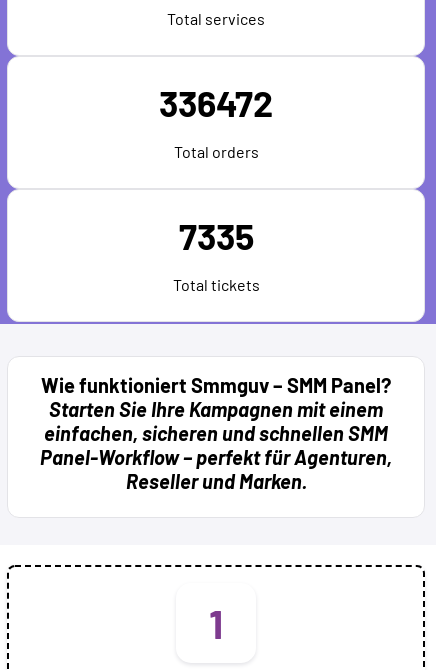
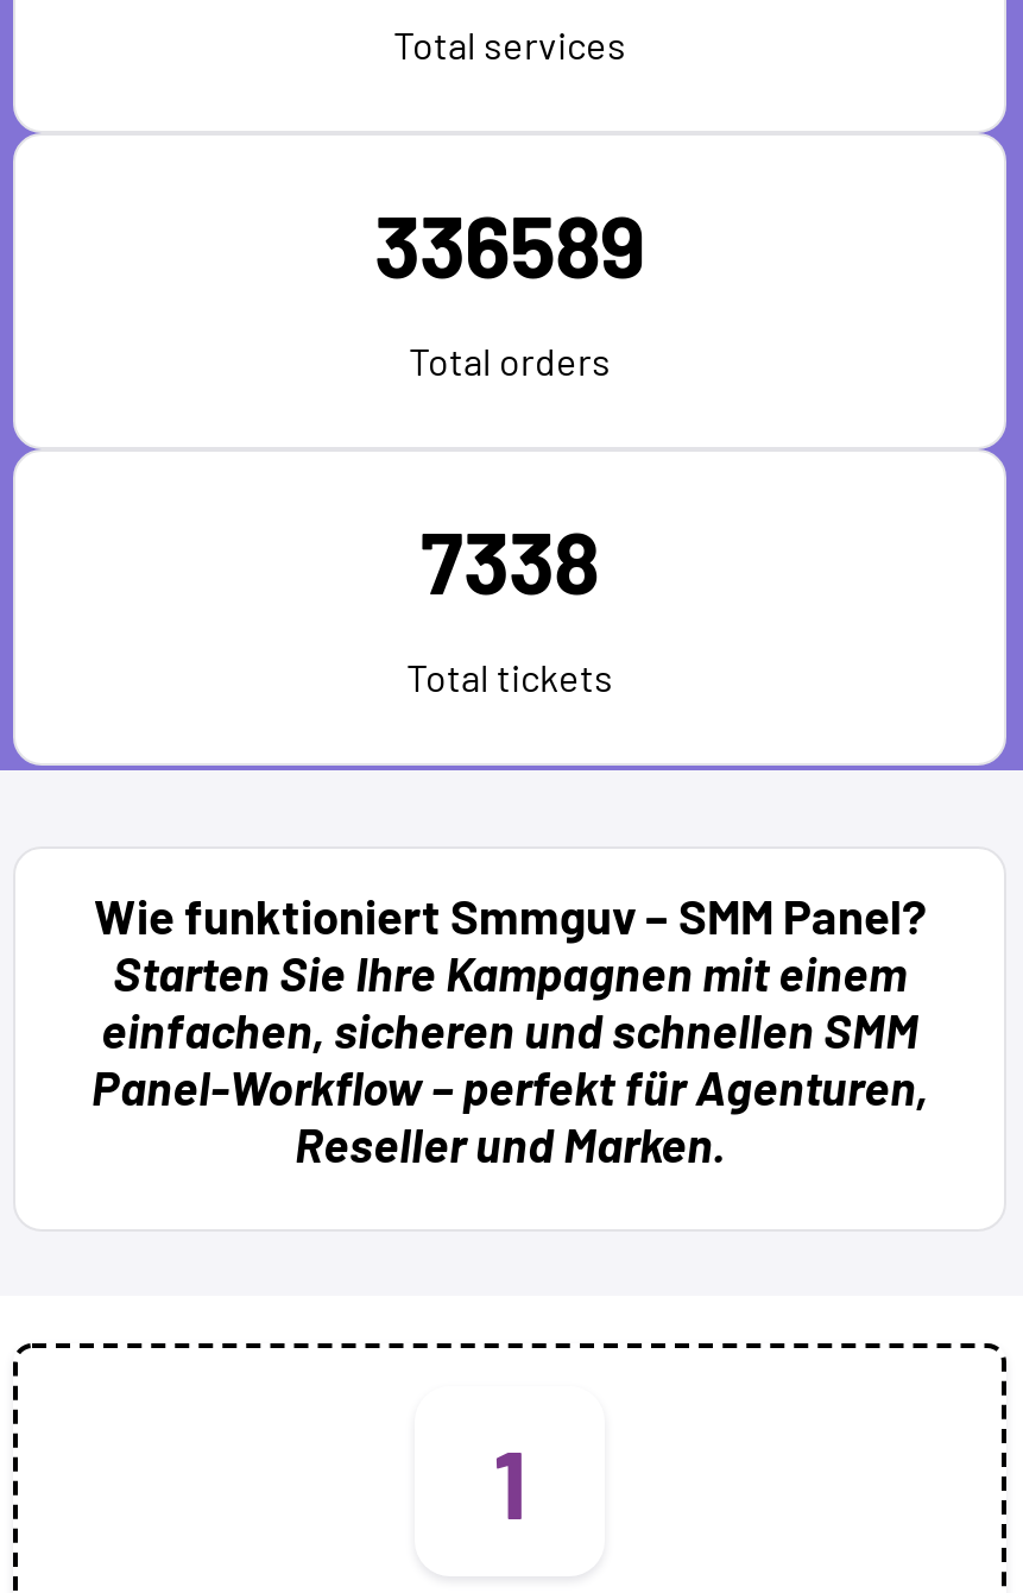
- 336472
+ 336589

- 7335
+ 7338
